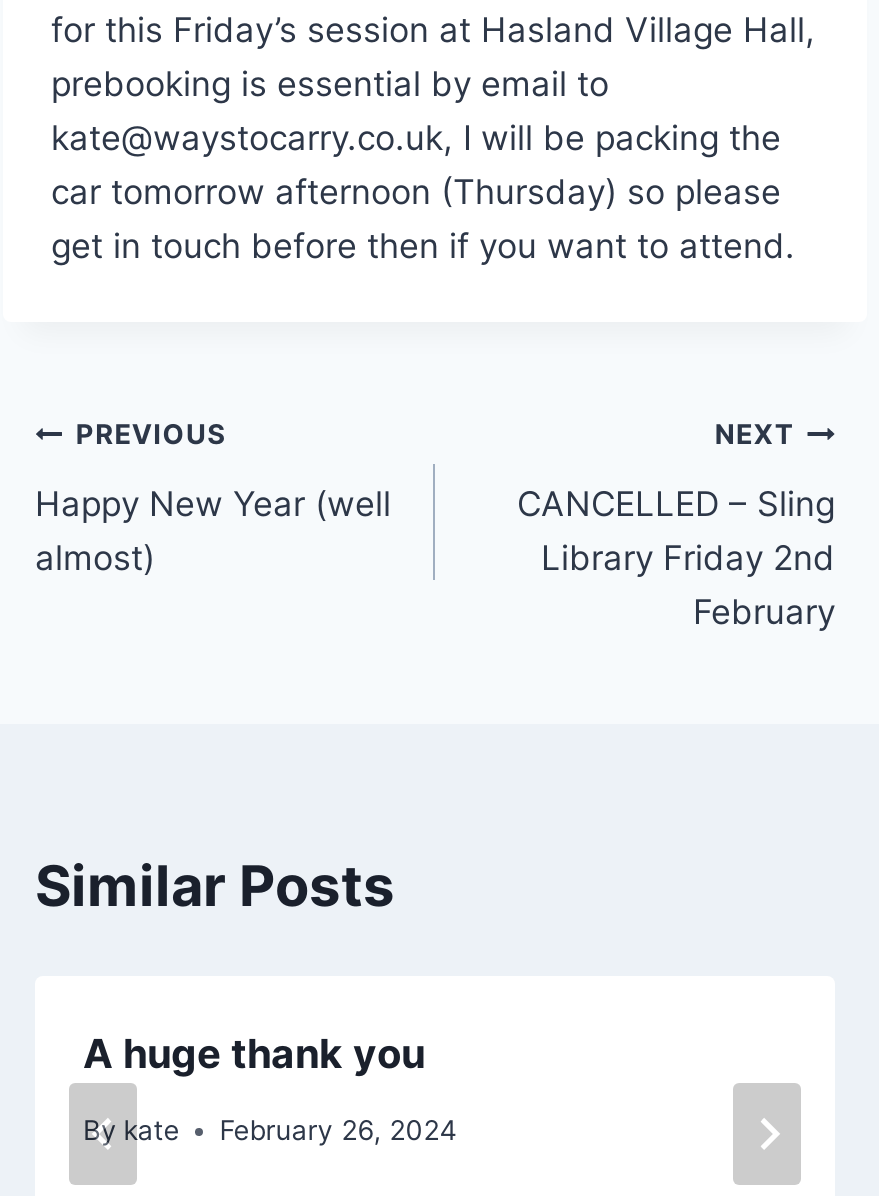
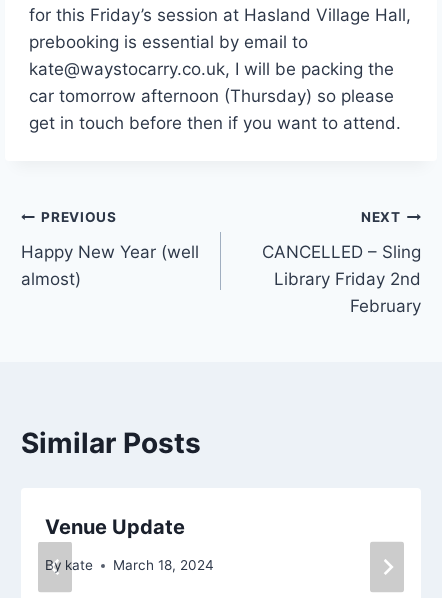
- A huge thank you
+ Venue Update

- By kate February 26, 2024
+ By kate March 18, 2024
